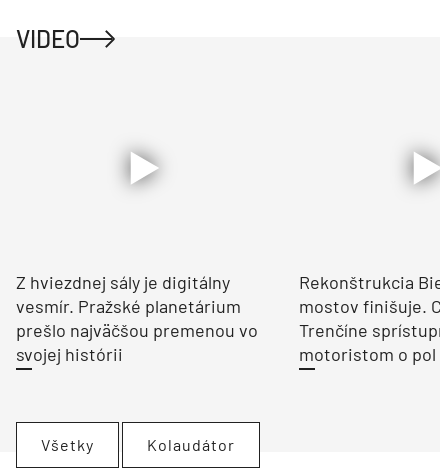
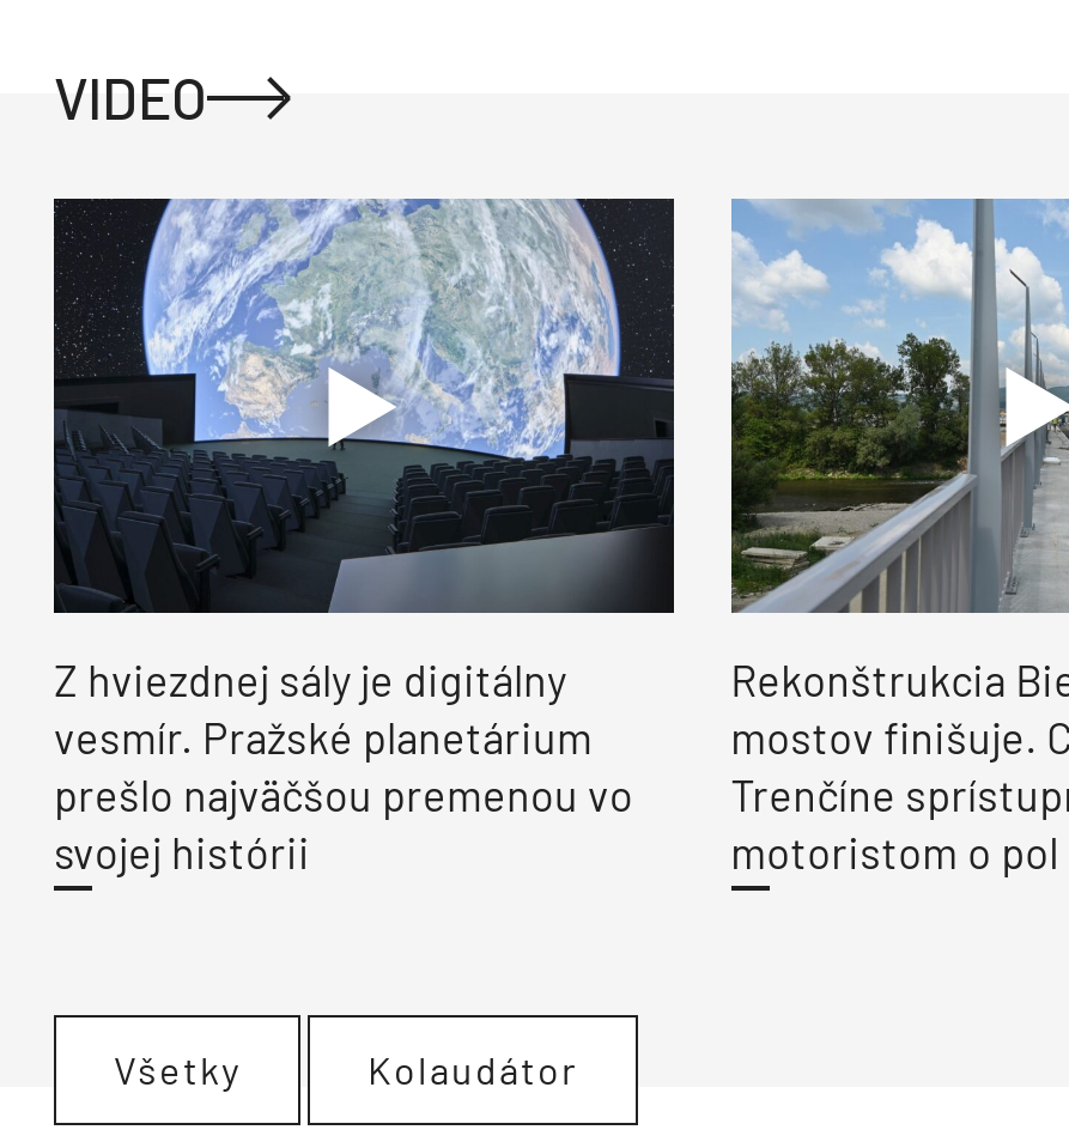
+ [image]

+ [image]
